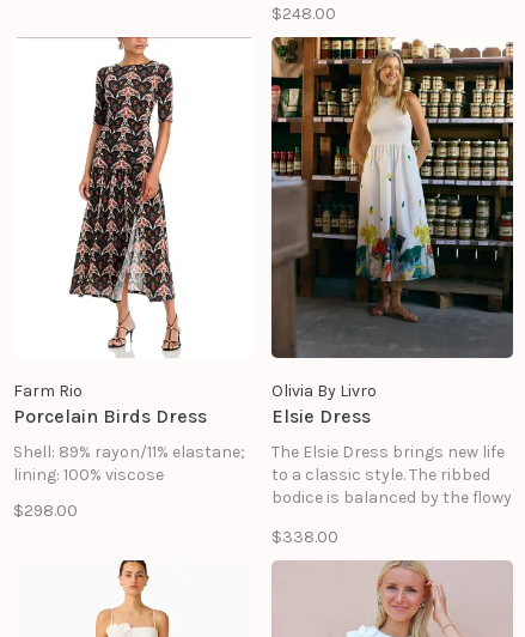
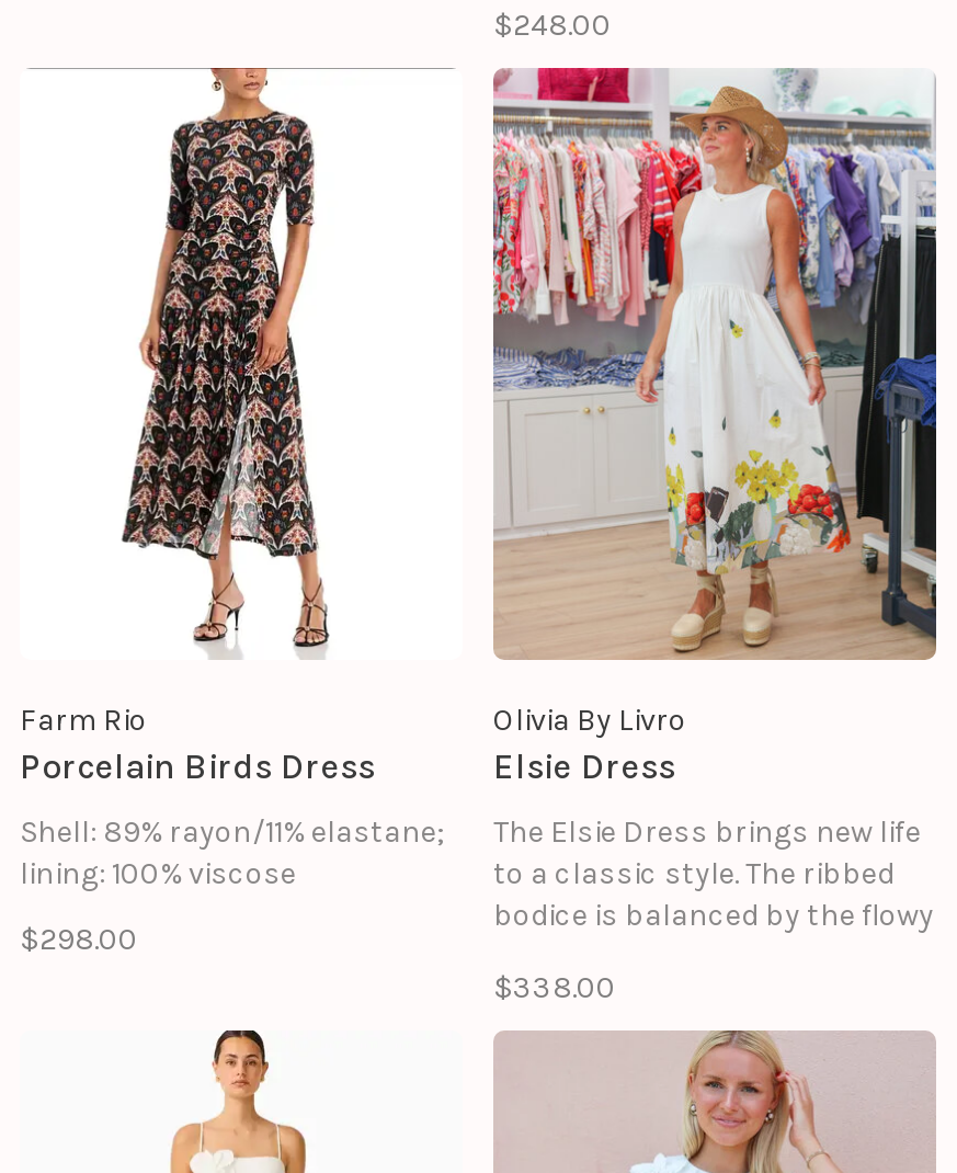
- [image]
+ [image]
